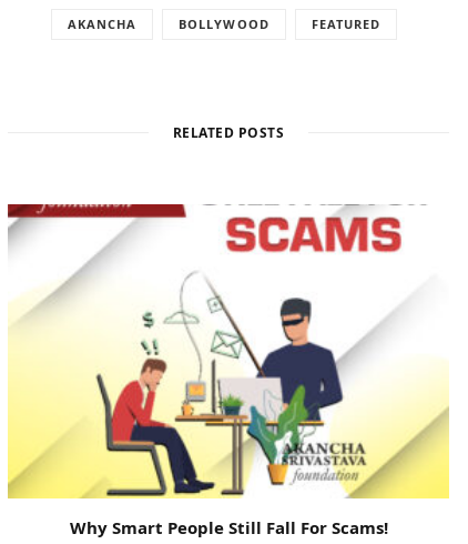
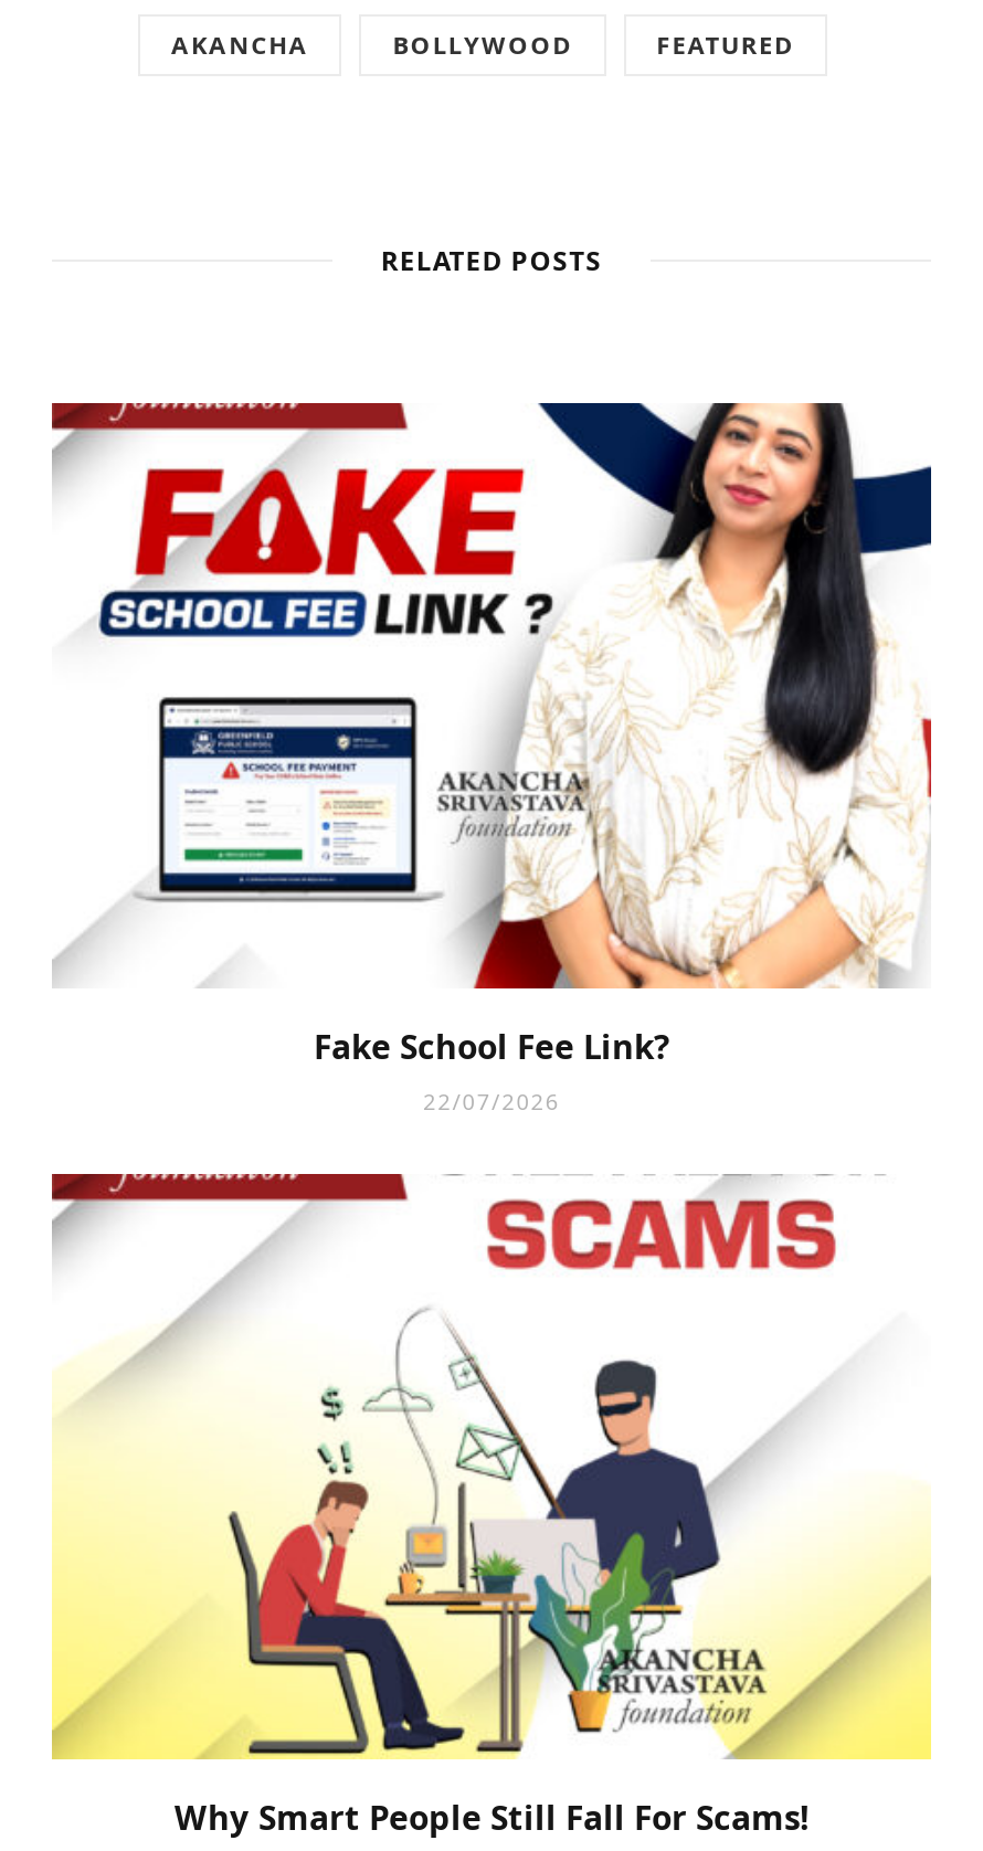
+ [image]
+ Fake School Fee Link?
+ 22/07/2026
